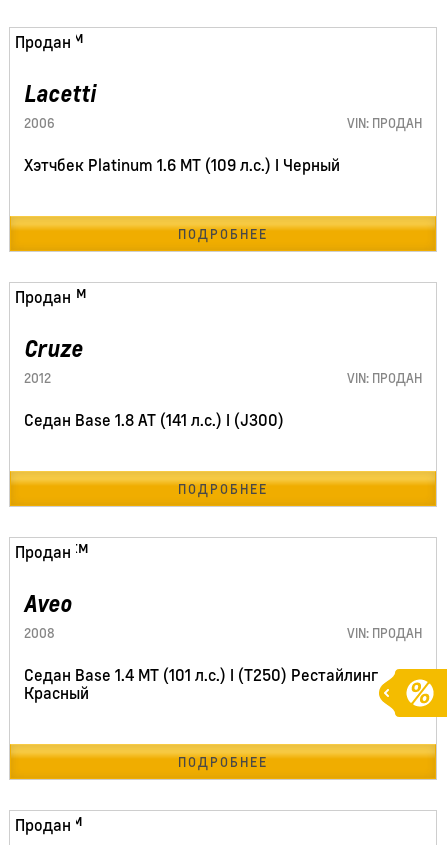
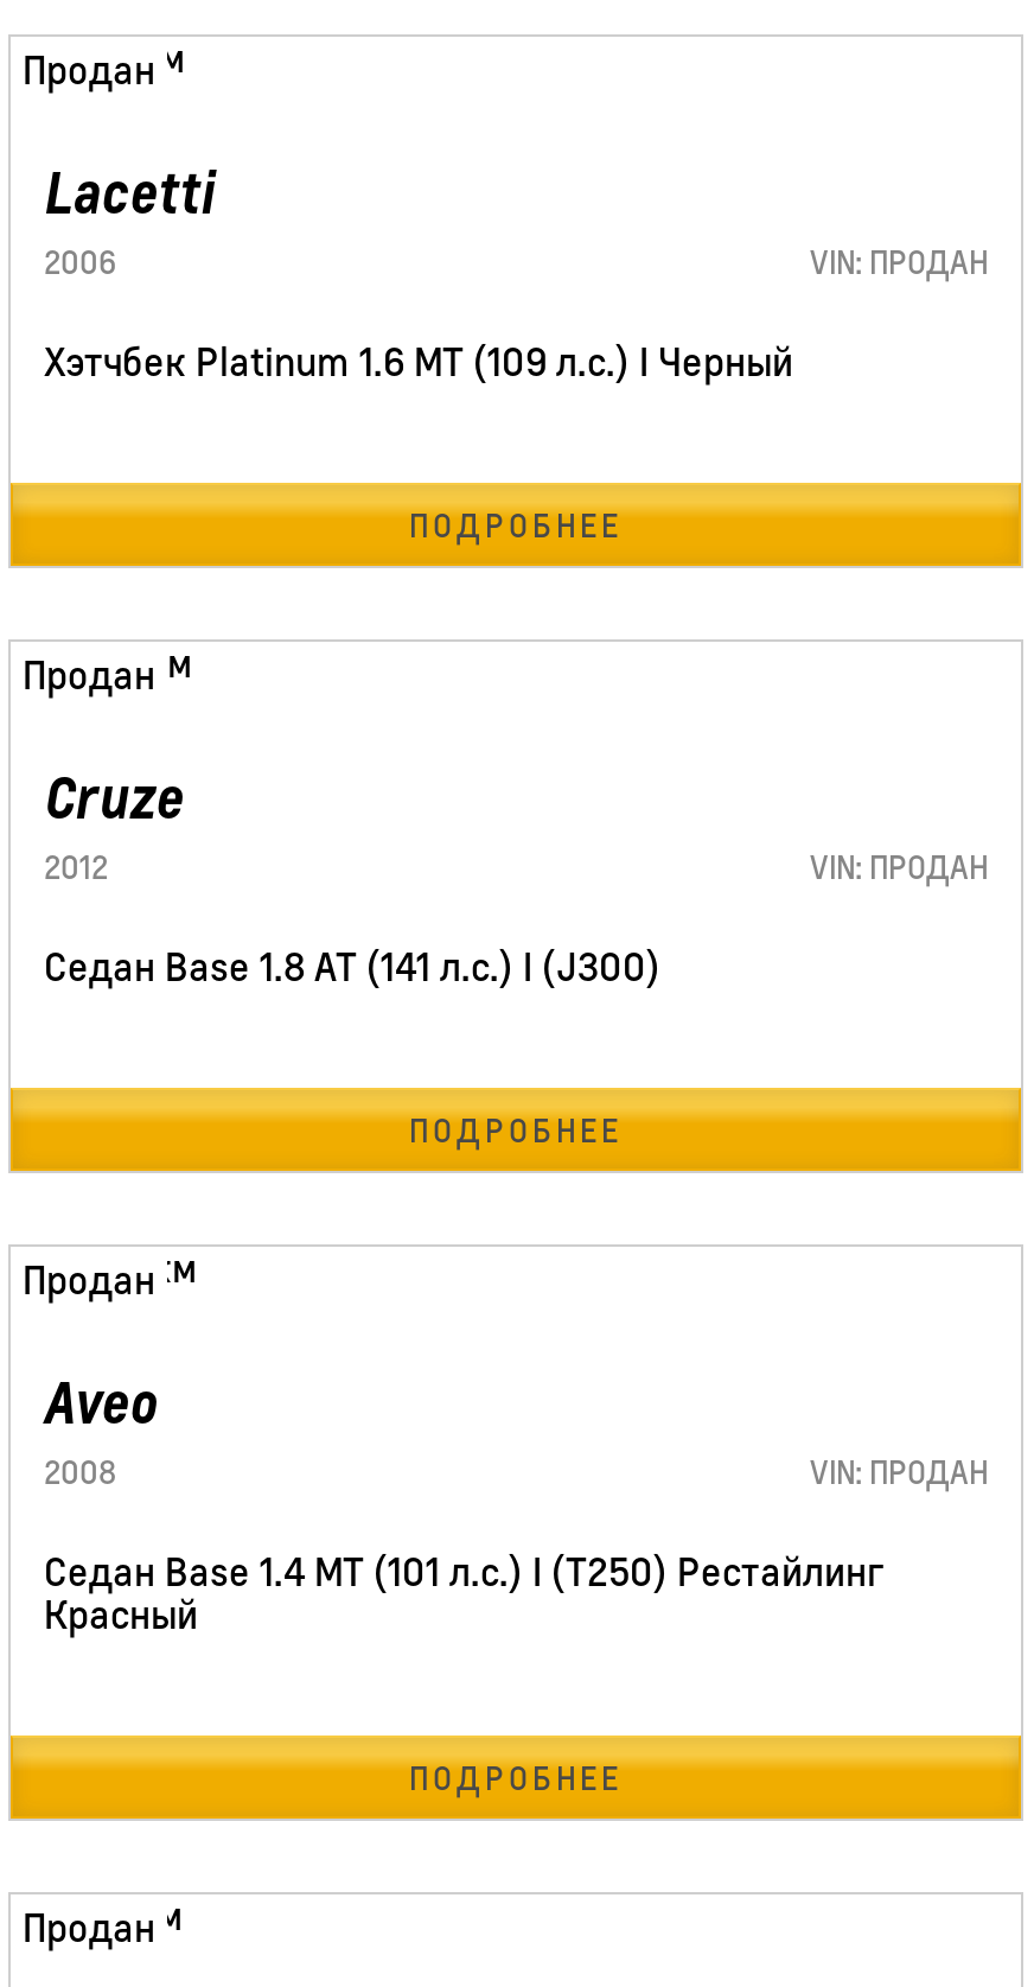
- [image]
